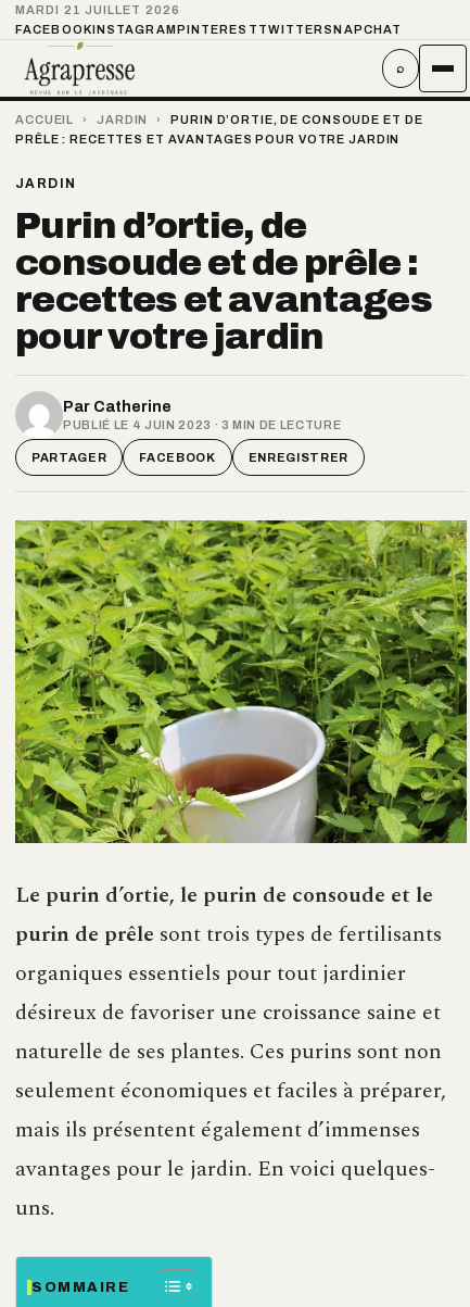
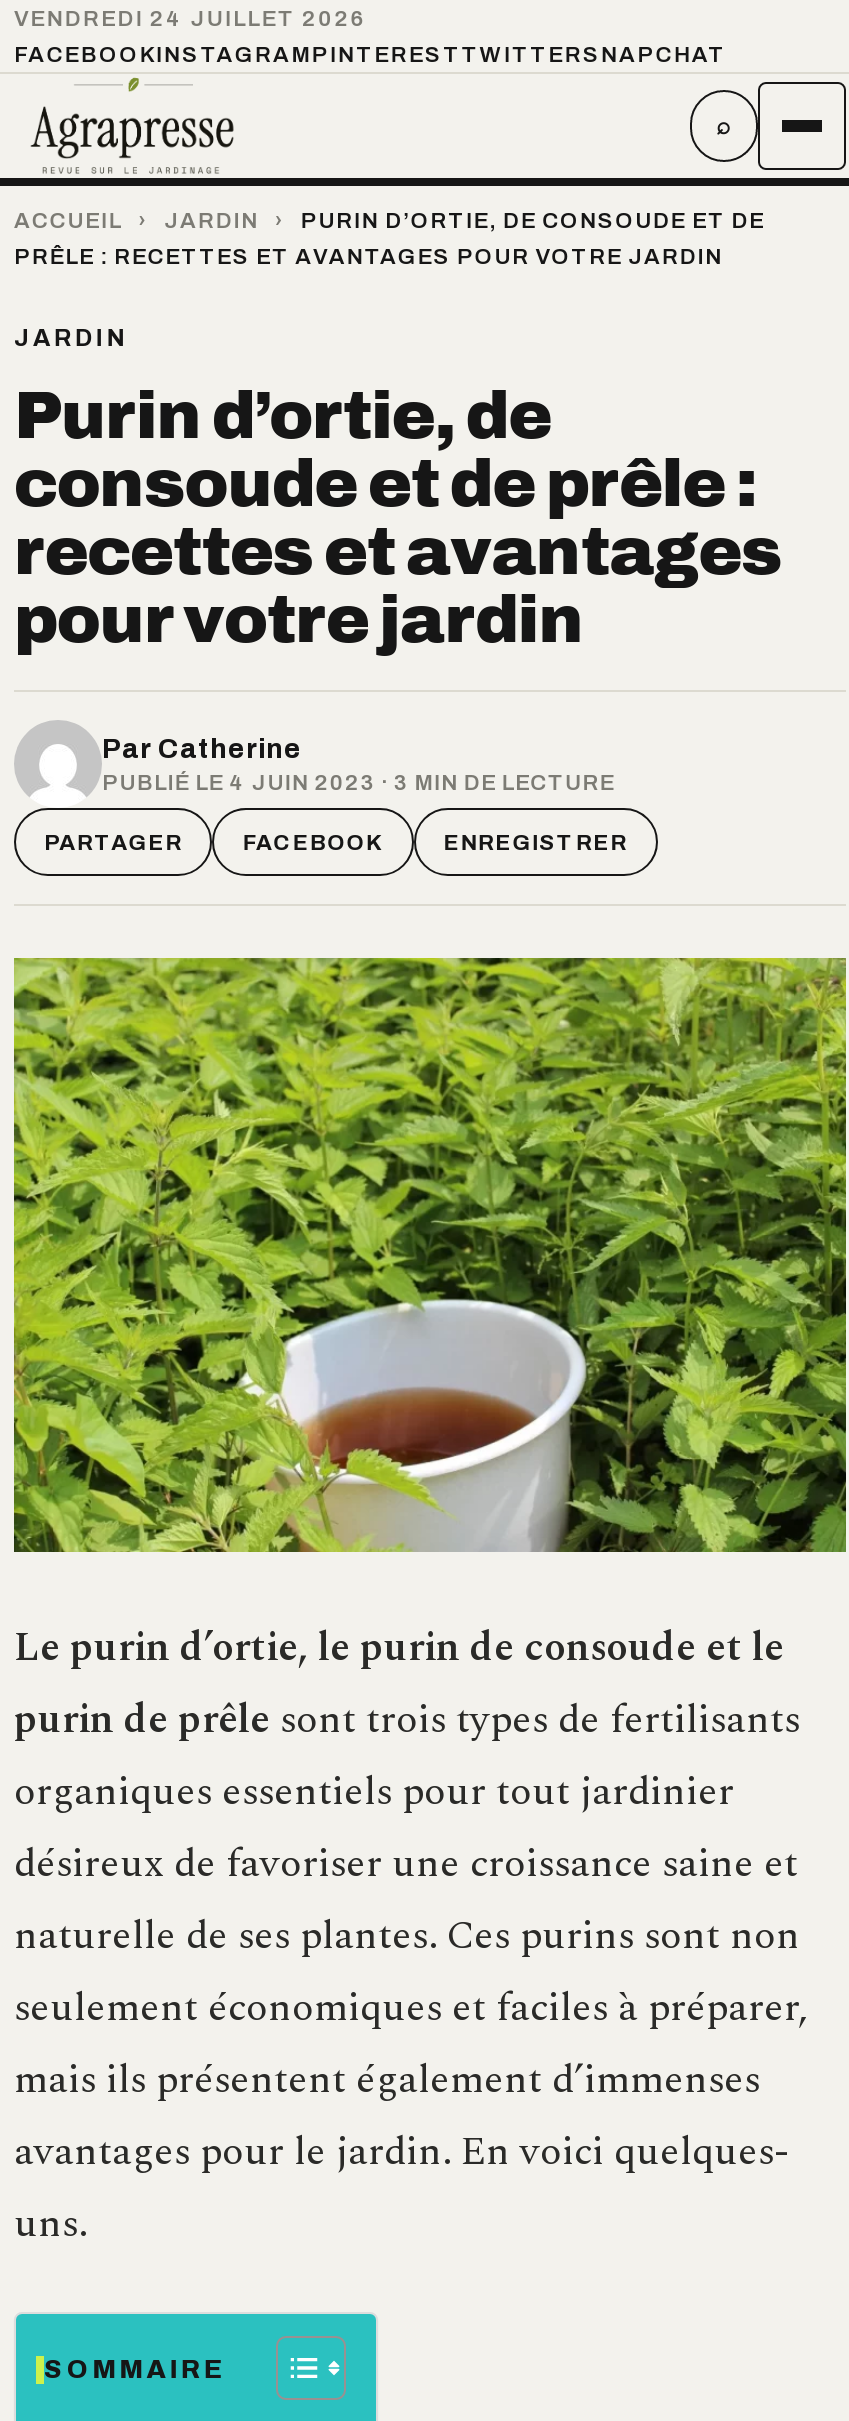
- MARDI 21 JUILLET 2026
+ VENDREDI 24 JUILLET 2026
